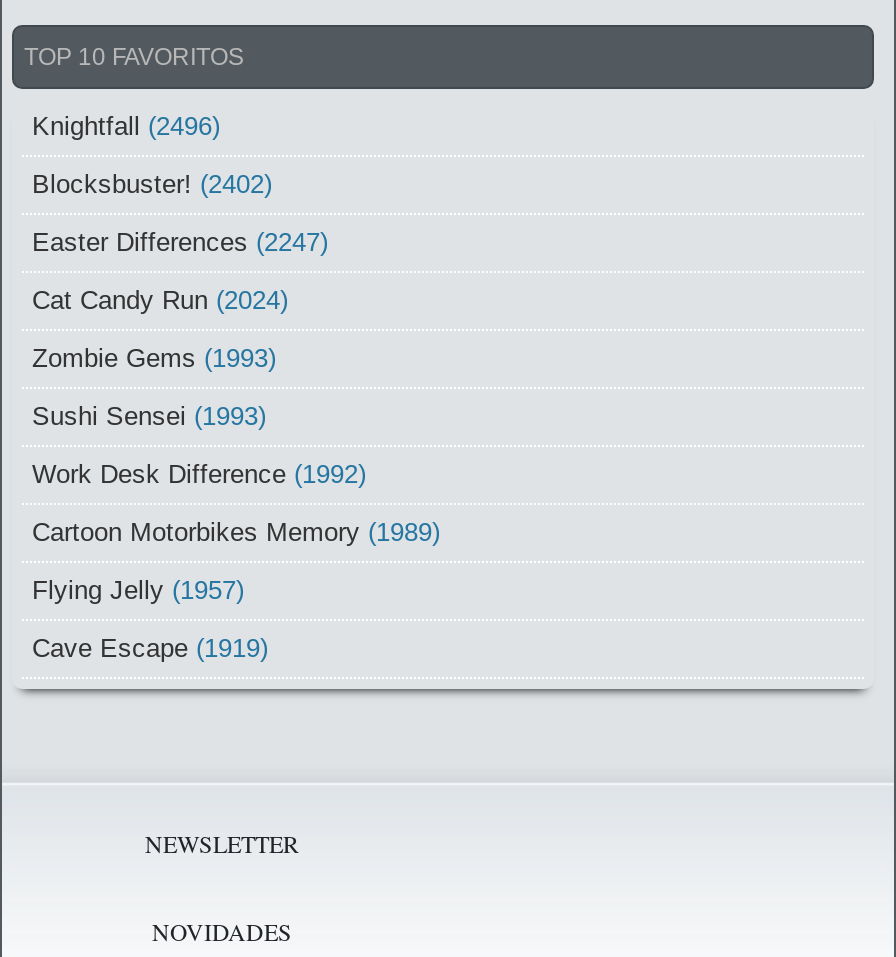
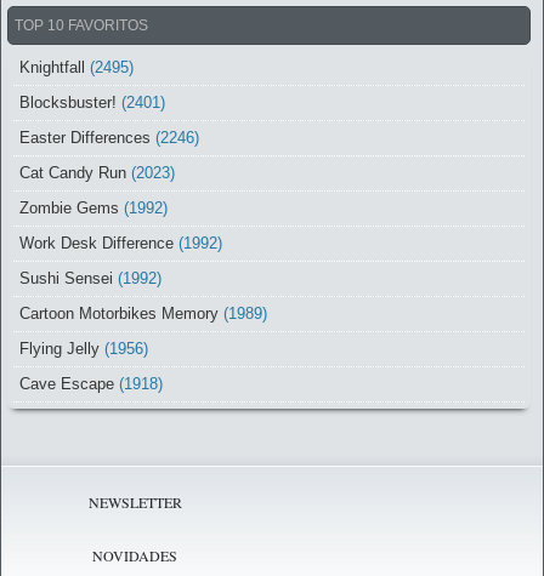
- Knightfall (2496)
- Blocksbuster! (2402)
- Easter Differences (2247)
- Cat Candy Run (2024)
- Zombie Gems (1993)
- Sushi Sensei (1993)
+ Knightfall (2495)
+ Blocksbuster! (2401)
+ Easter Differences (2246)
+ Cat Candy Run (2023)
+ Zombie Gems (1992)

moved up: Work Desk Difference (1992)

+ Sushi Sensei (1992)

- Flying Jelly (1957)
+ Flying Jelly (1956)

- Cave Escape (1919)
+ Cave Escape (1918)
